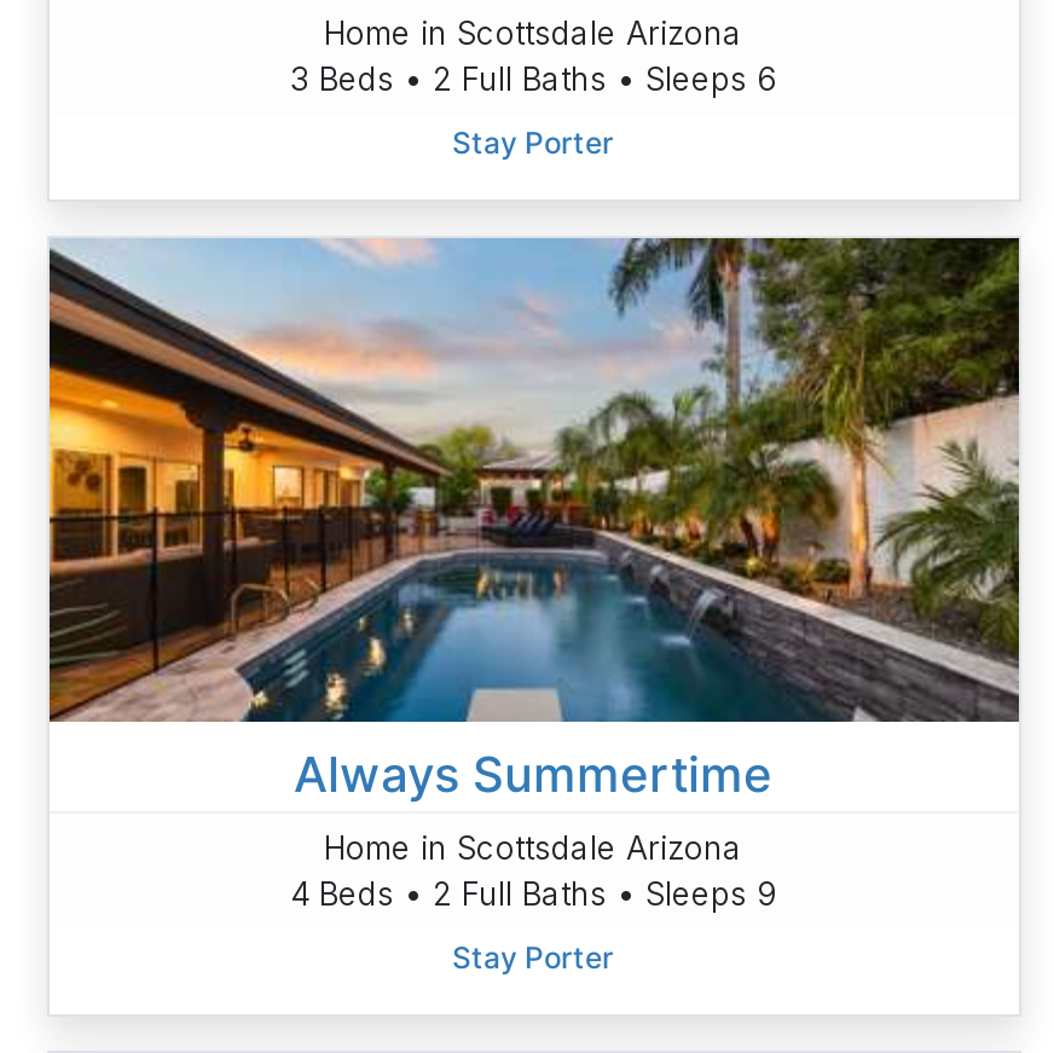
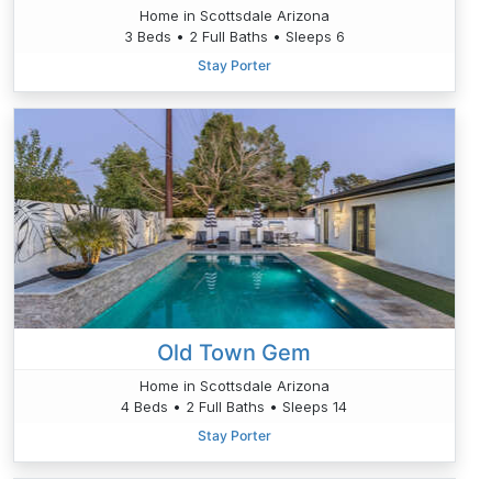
- [image]
- Always Summertime
+ [image]
+ Old Town Gem

- 4 Beds • 2 Full Baths • Sleeps 9
+ 4 Beds • 2 Full Baths • Sleeps 14
